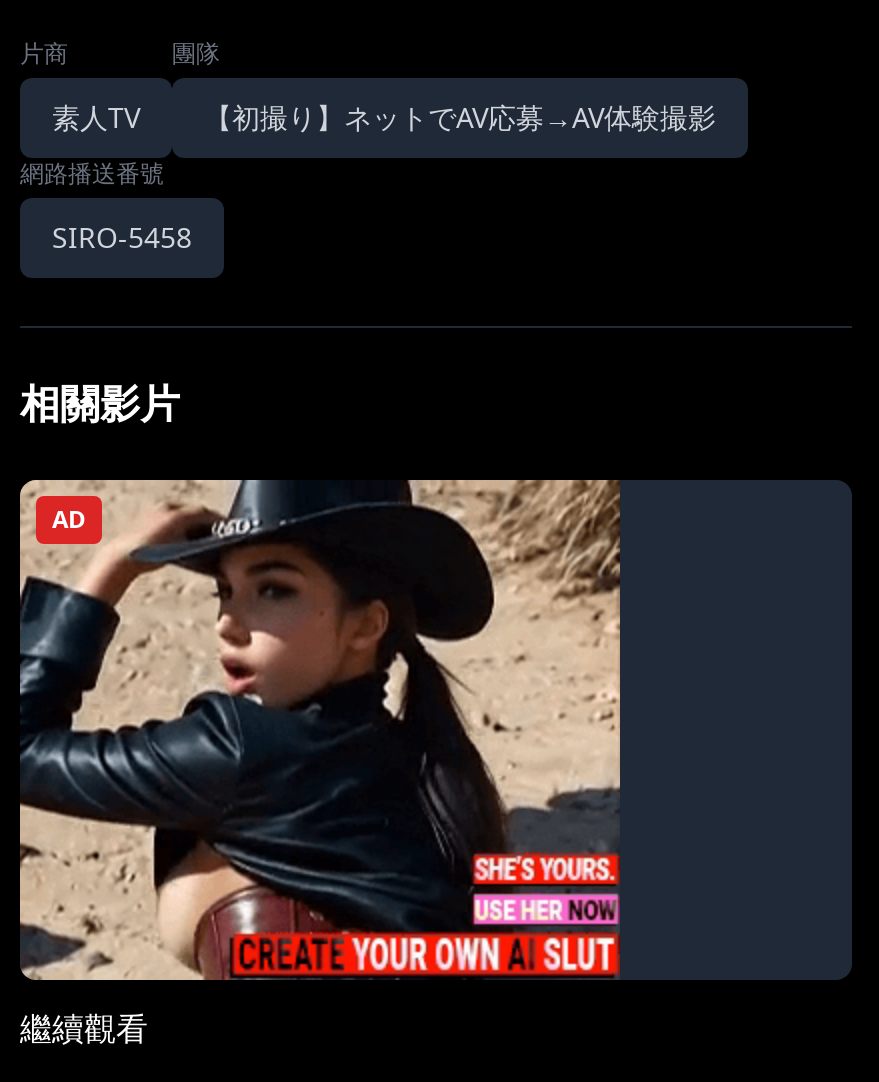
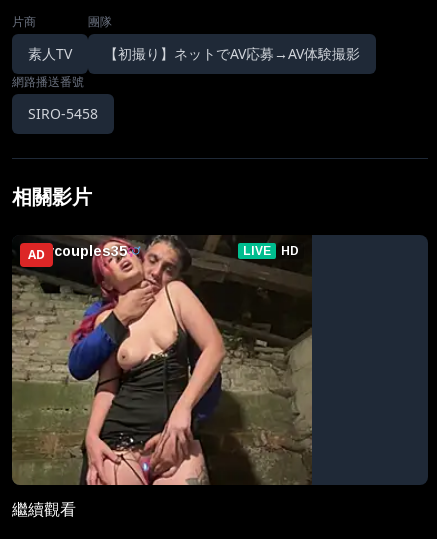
- [image]
+ [image]
